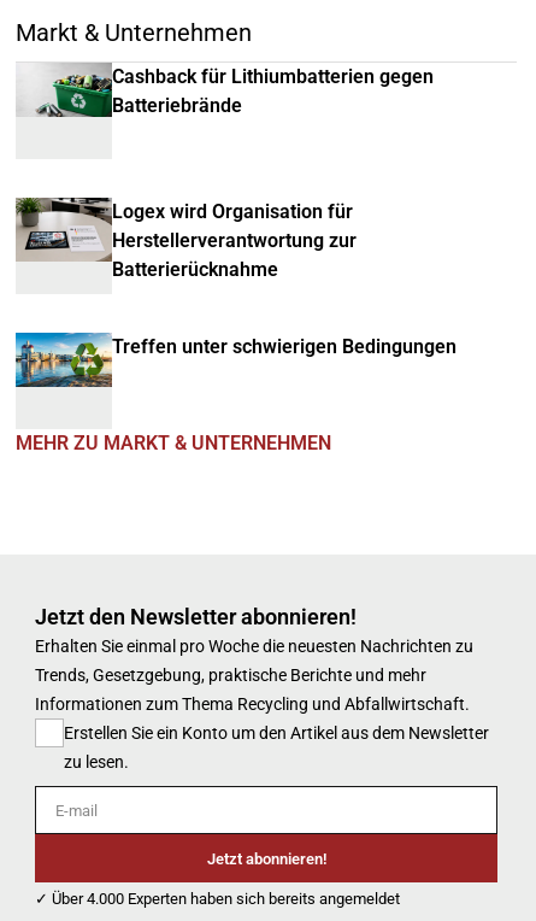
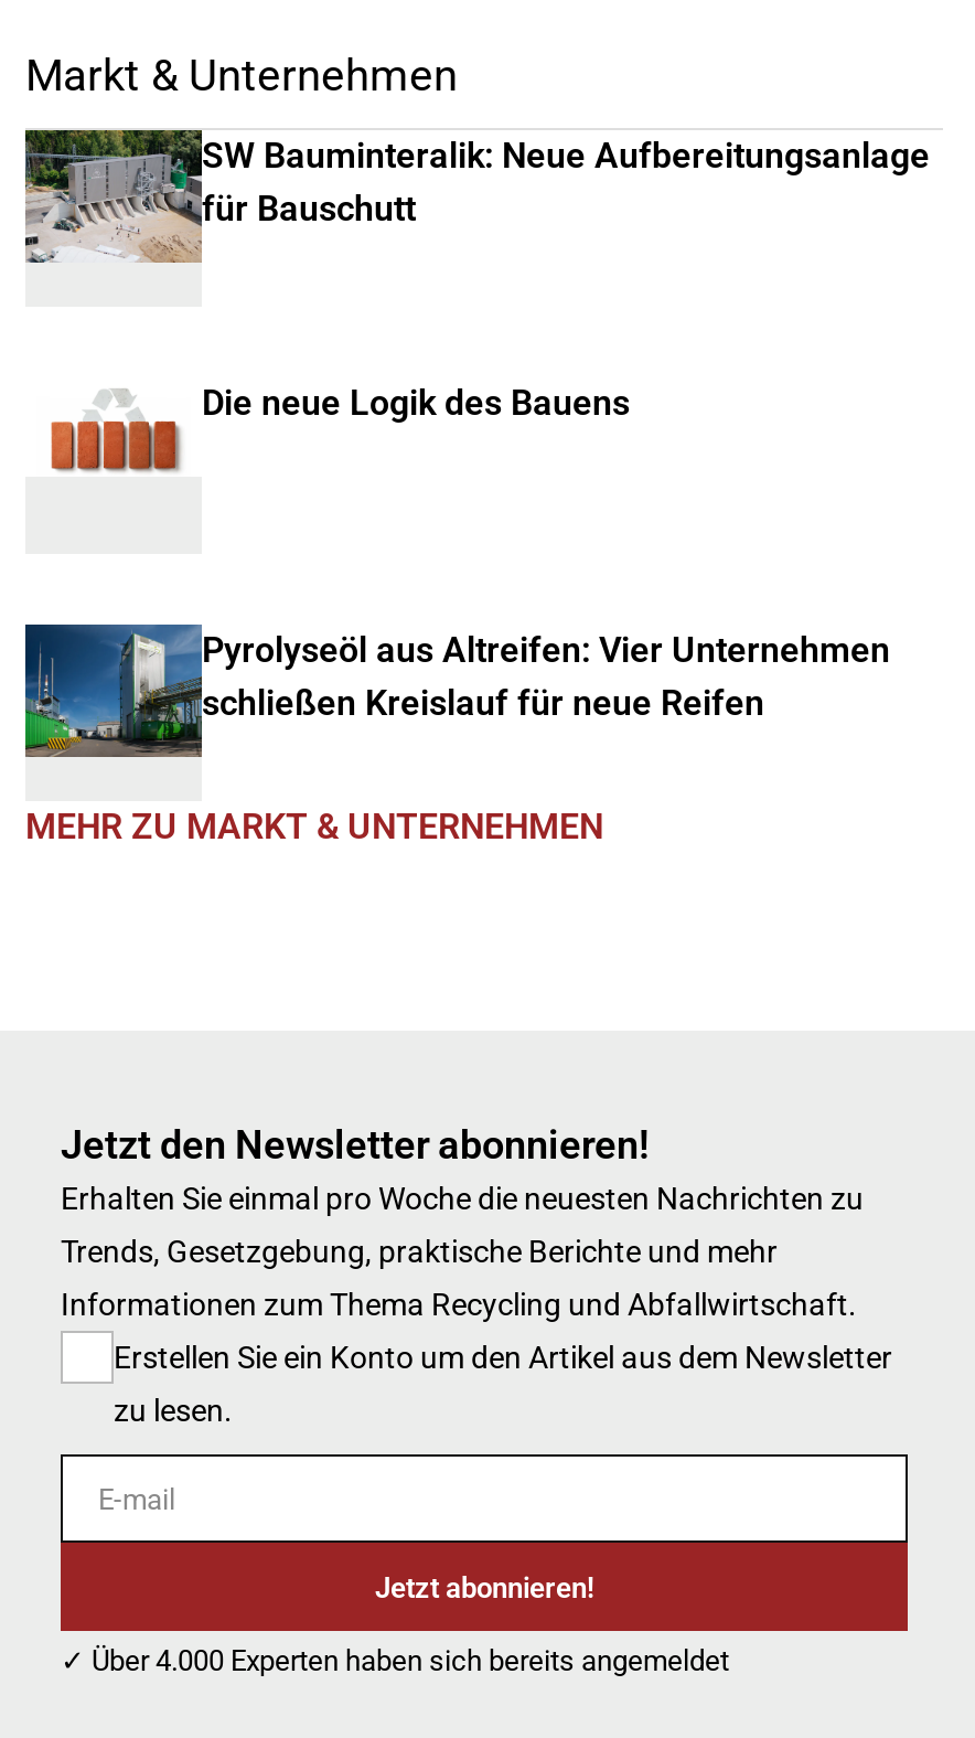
- [image]
- Cashback für Lithiumbatterien gegen
- Batteriebrände
+ [image]
+ SW Bauminteralik: Neue Aufbereitungsanlage
+ für Bauschutt

- [image]
- Logex wird Organisation für
- Herstellerverantwortung zur
- Batterierücknahme
+ [image]
+ Die neue Logik des Bauens

- [image]
- Treffen unter schwierigen Bedingungen
+ [image]
+ Pyrolyseöl aus Altreifen: Vier Unternehmen
+ schließen Kreislauf für neue Reifen
